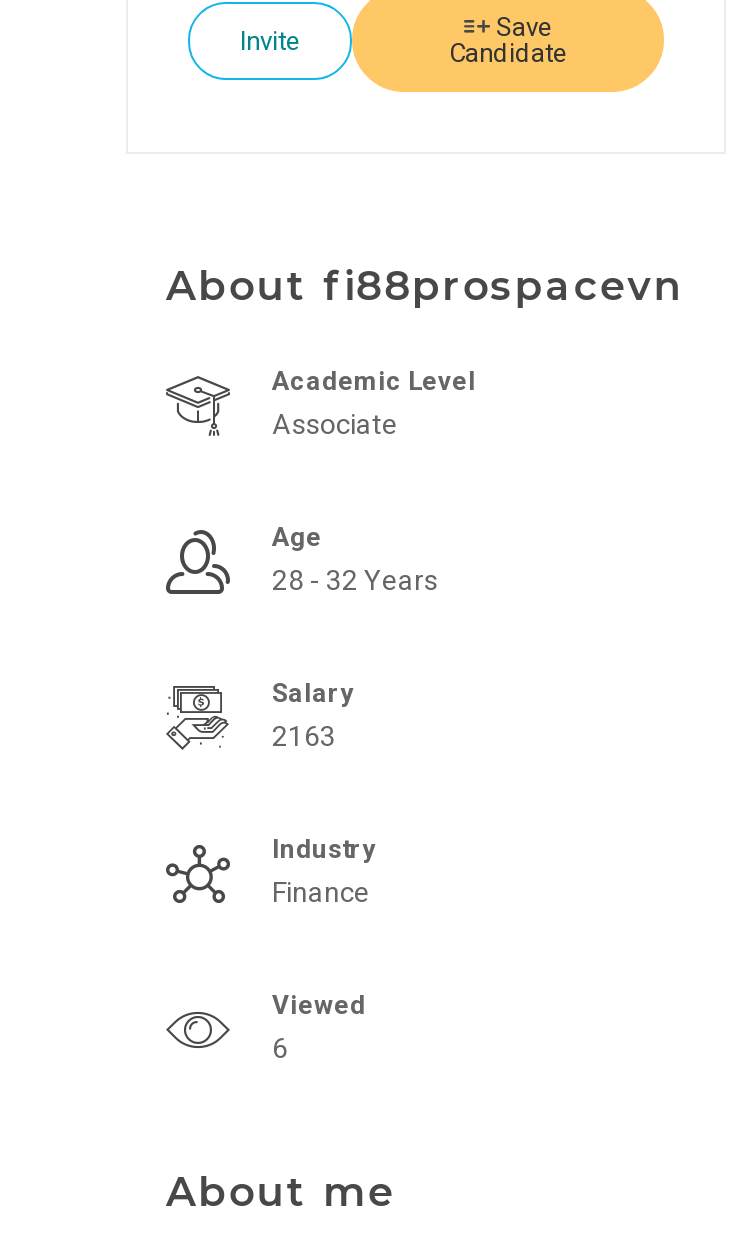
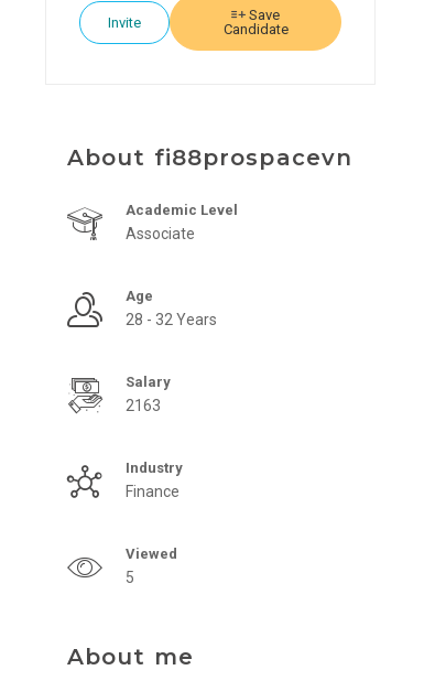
- 6
+ 5
